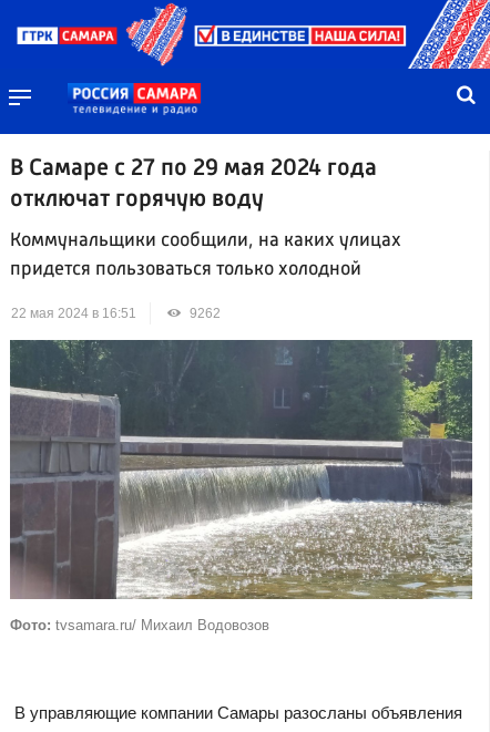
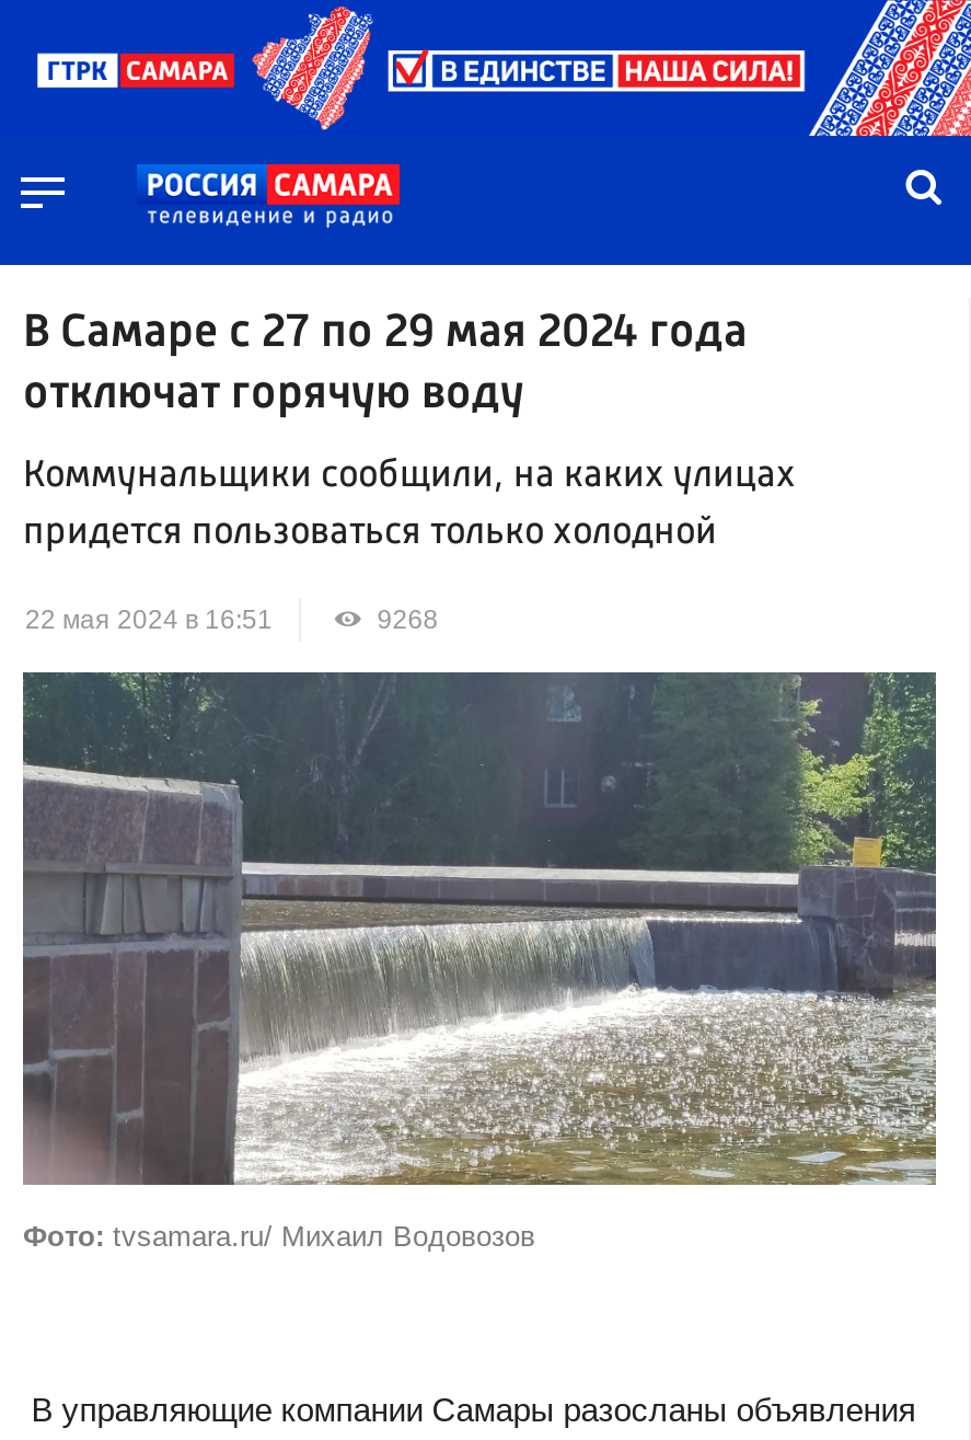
- 9262
+ 9268
